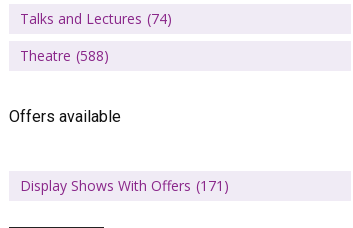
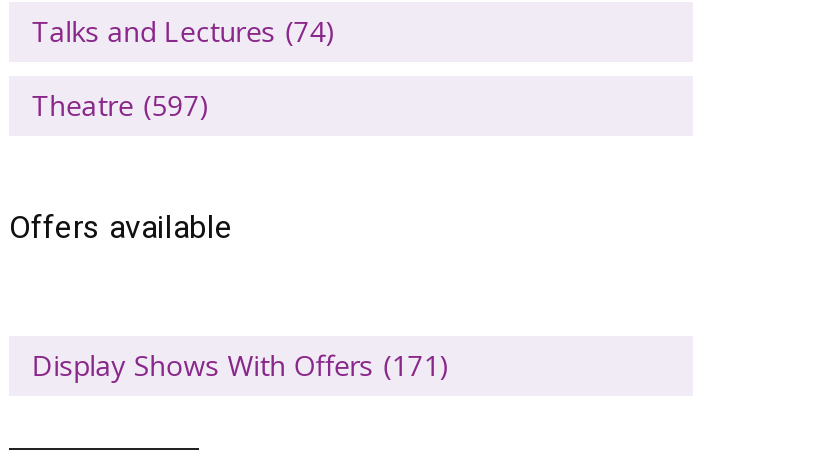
- Theatre (588)
+ Theatre (597)
